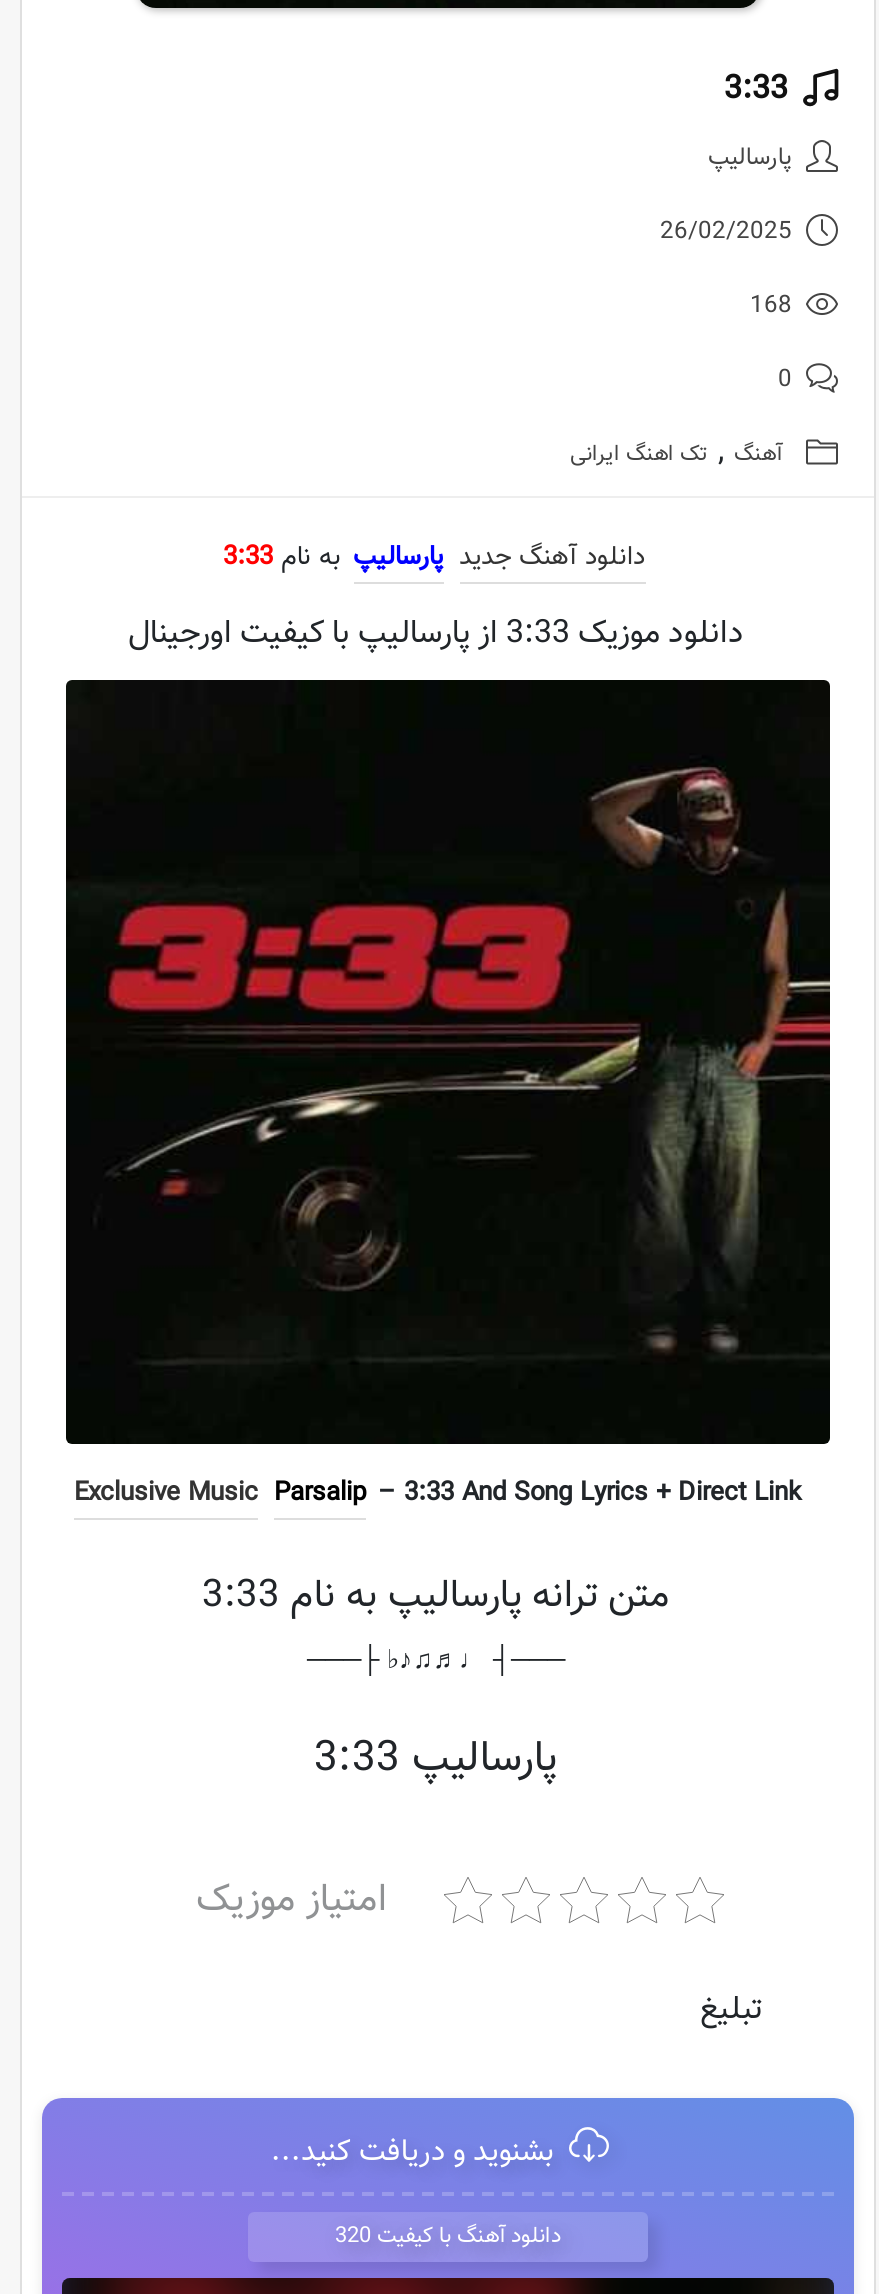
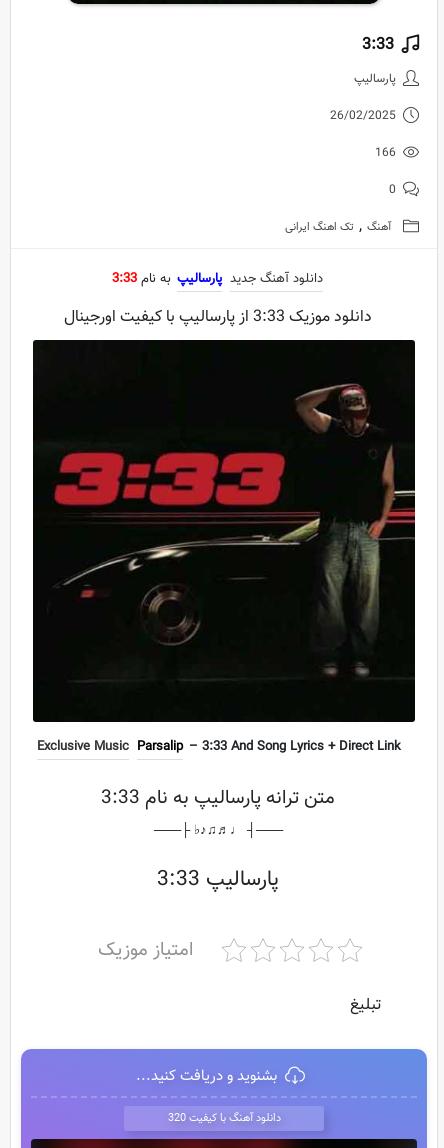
- 168
+ 166
